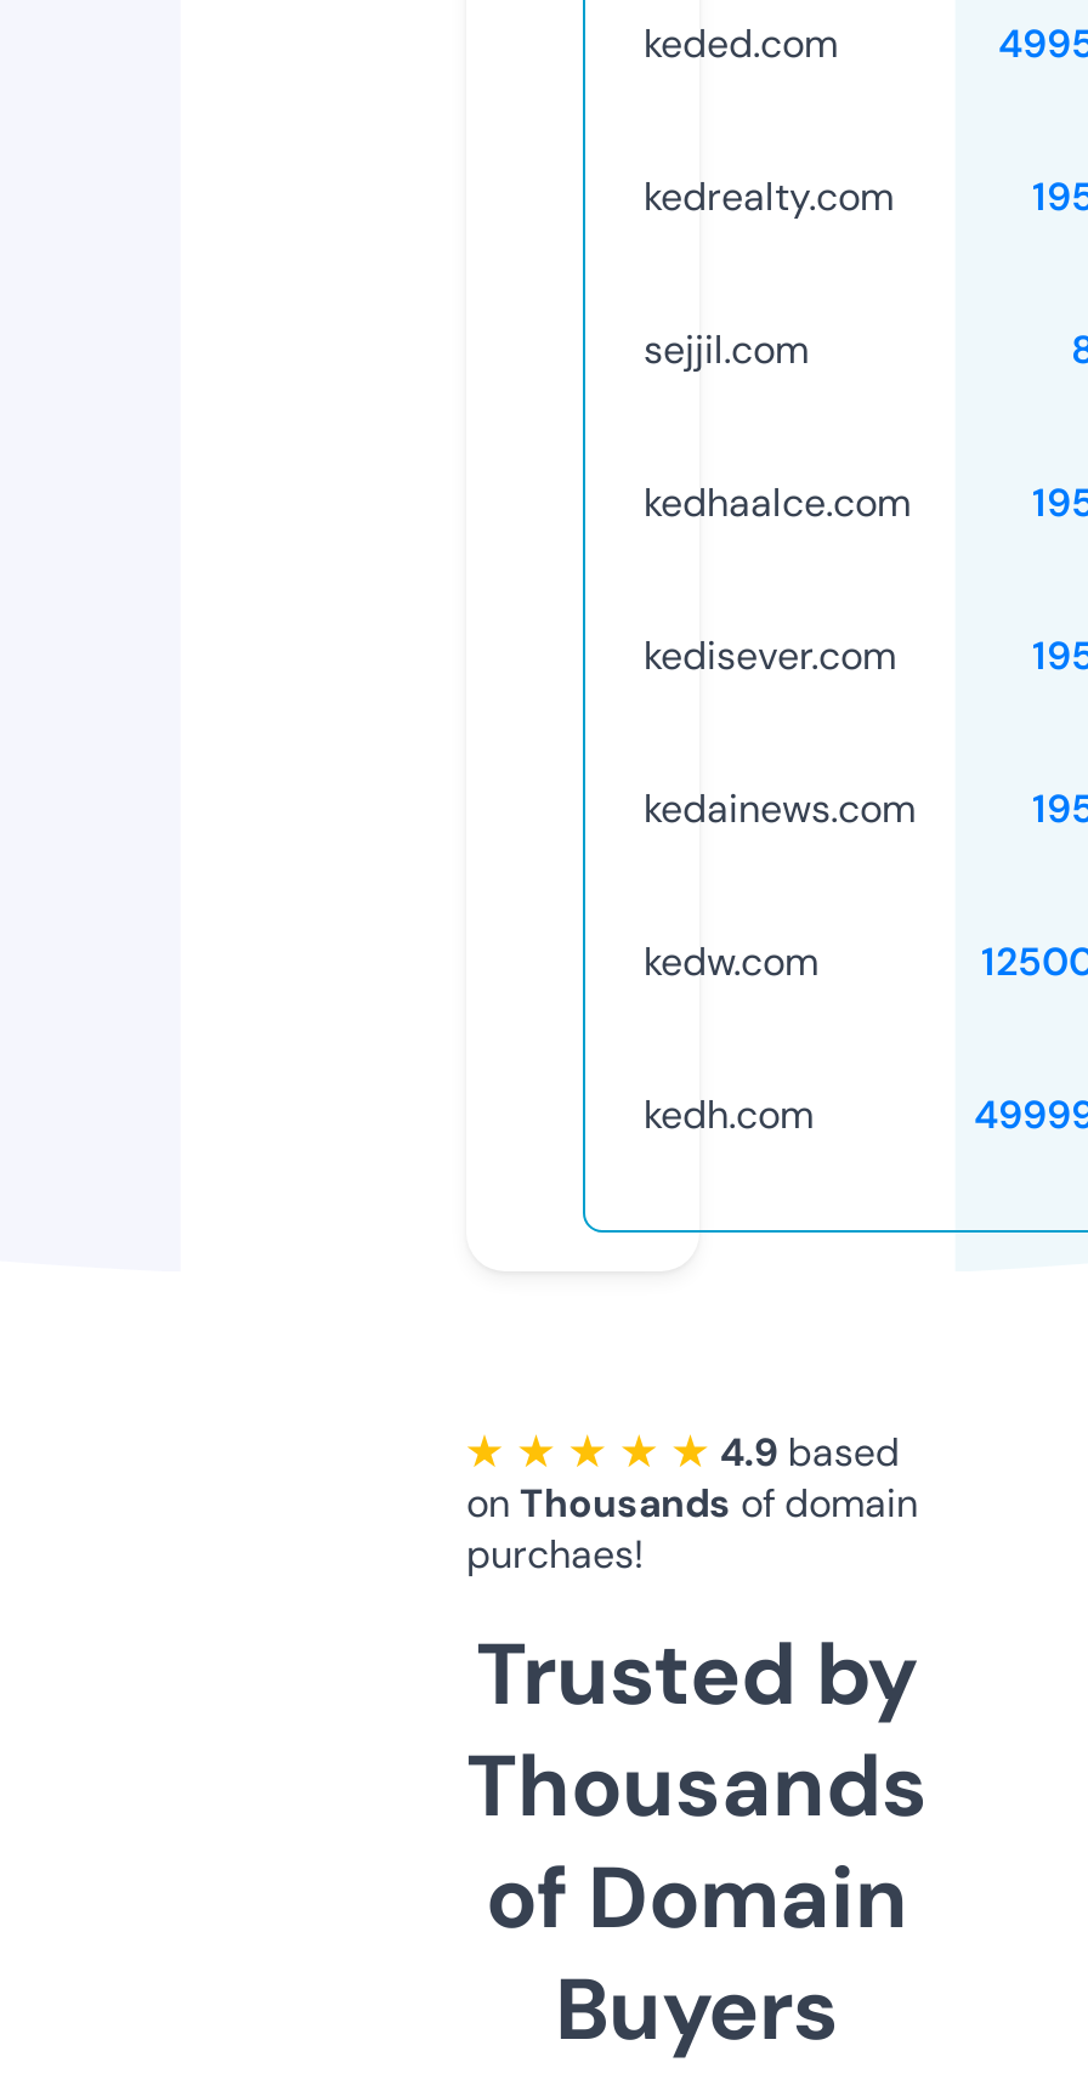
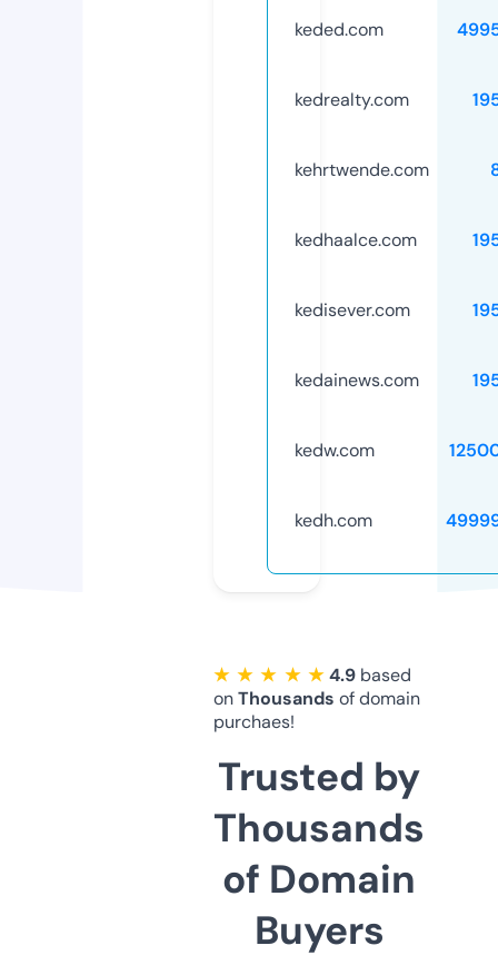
- sejjil.com
+ kehrtwende.com
